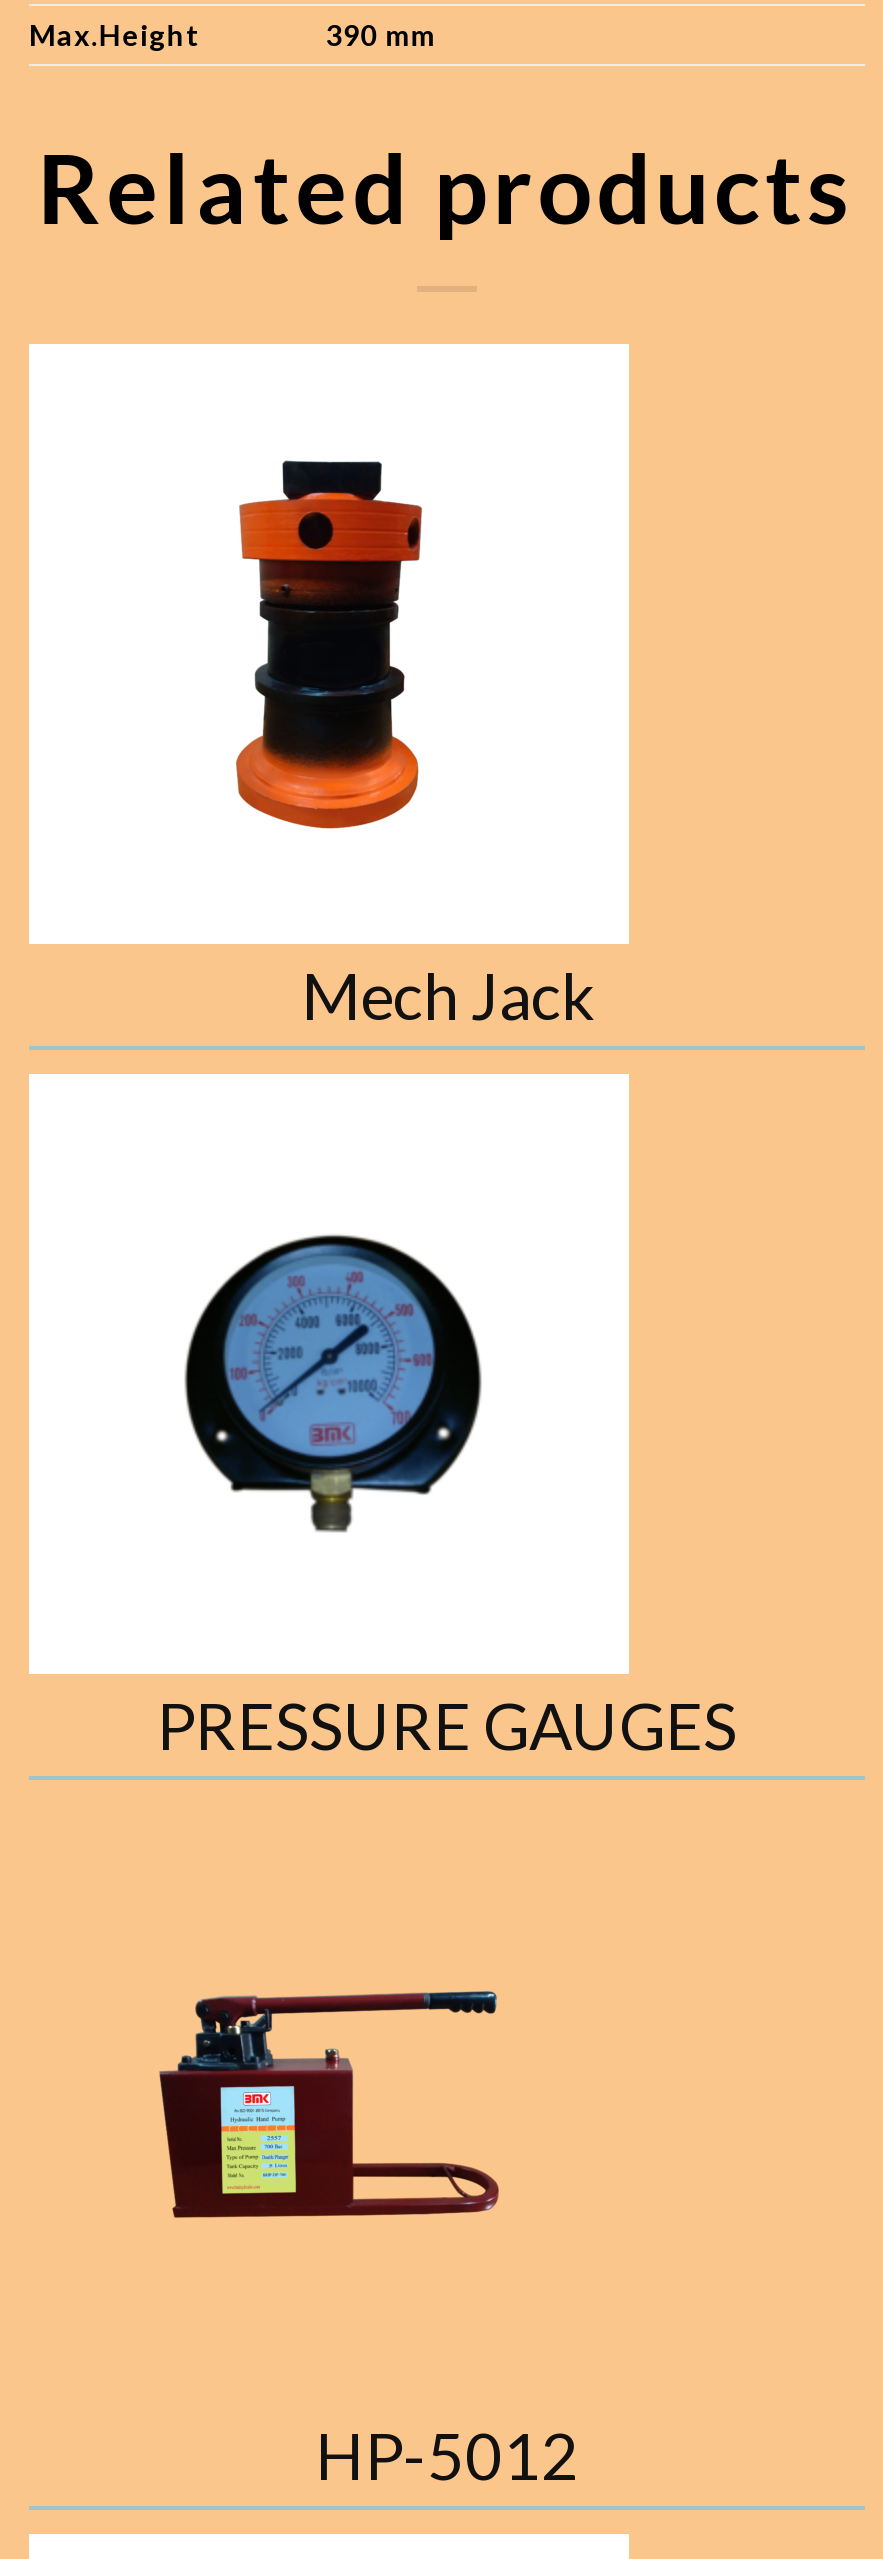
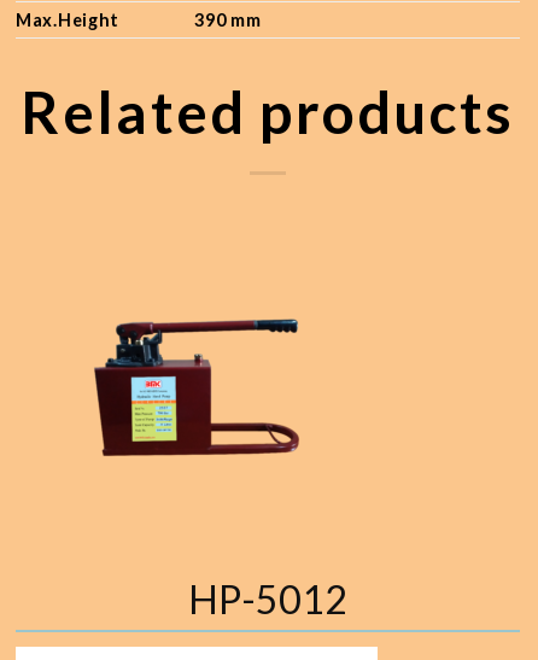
- [image]
- Mech Jack

- [image]

- PRESSURE GAUGES
